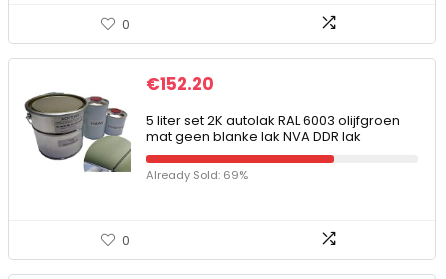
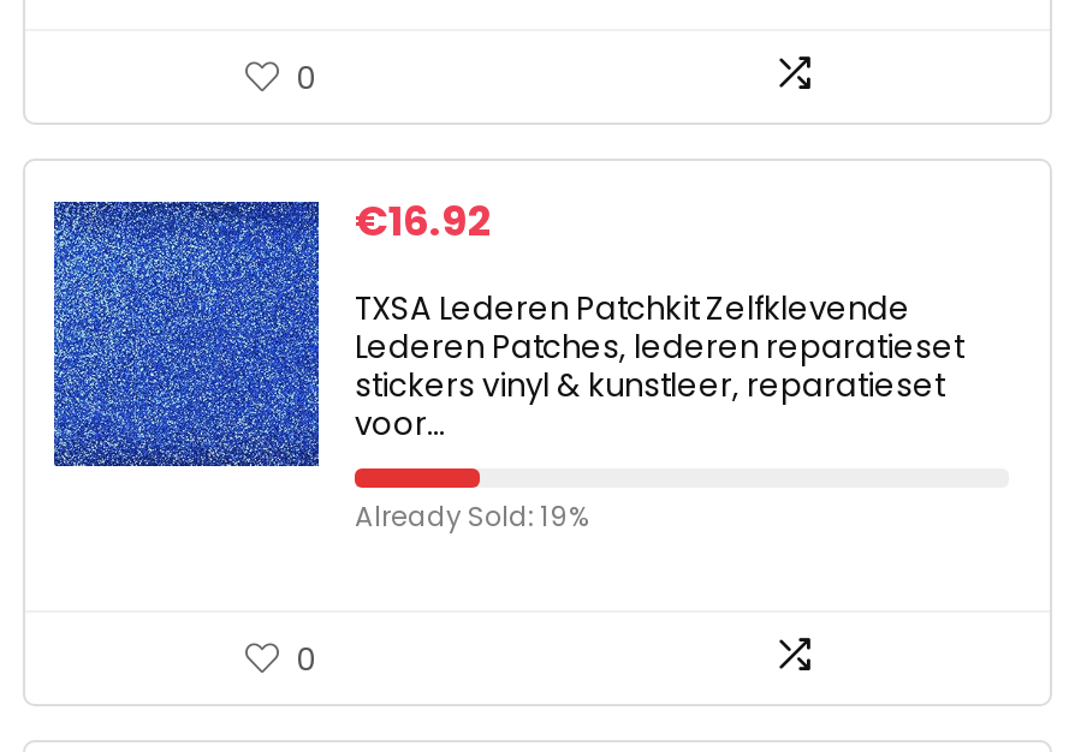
- [image]
- €152.20
+ [image]
+ €16.92

- 5 liter set 2K autolak RAL 6003 olijfgroen
- mat geen blanke lak NVA DDR lak
+ TXSA Lederen Patchkit Zelfklevende
+ Lederen Patches, lederen reparatieset
+ stickers vinyl & kunstleer, reparatieset
+ voor…

- Already Sold: 69%
+ Already Sold: 19%
